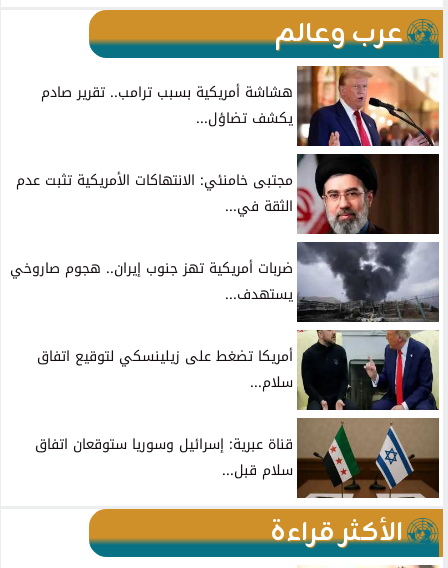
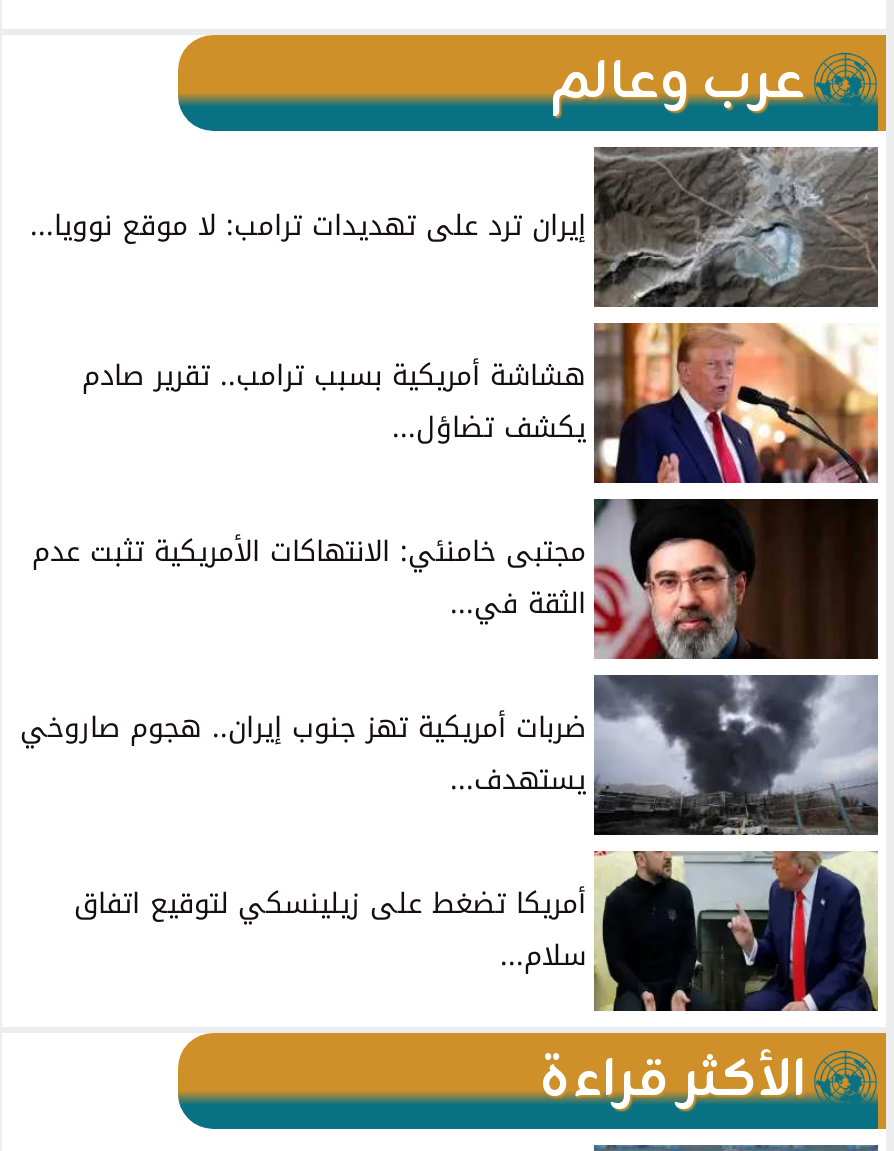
+ [image]
+ إيران ترد على تهديدات ترامب: لا موقع نوويا...

moved down: هشاشة أمريكية بسبب ترامب.. تقرير صادم | يكشف تضاؤل... | مجتبى خامنئي: الانتهاكات الأمريكية تثبت عدم | ضربات أمريكية تهز جنوب إيران.. هجوم صاروخي | أمريكا تضغط على زيلينسكي لتوقيع اتفاق | سلام...

- [image]
- قناة عبرية: إسرائيل وسوريا ستوقعان اتفاق
- سلام قبل...
